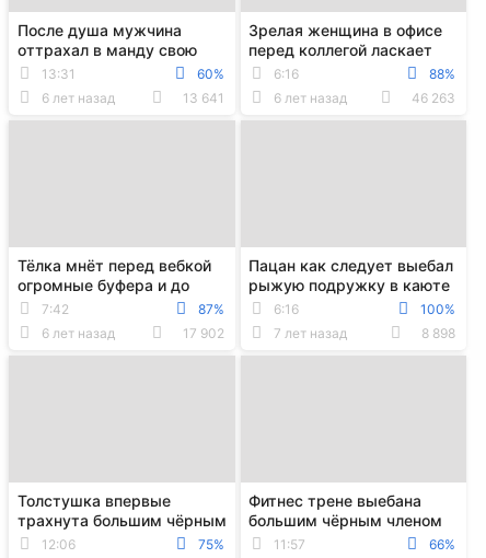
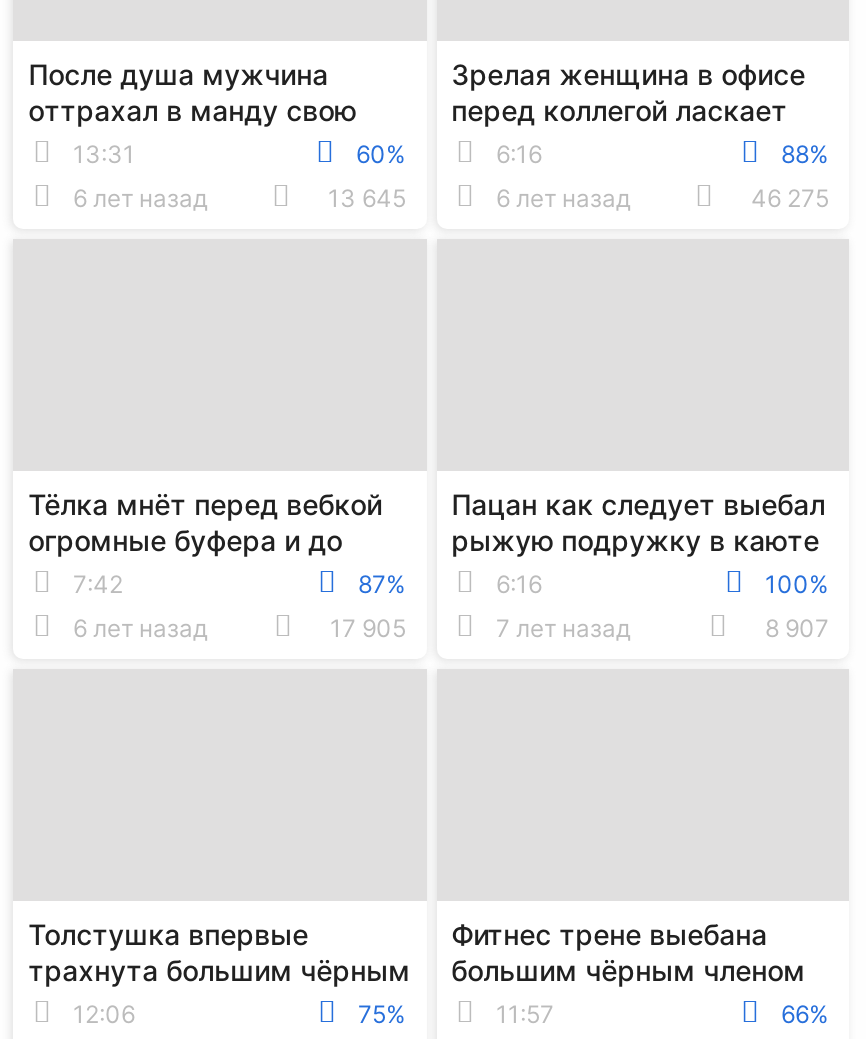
- 13 641
+ 13 645

- 46 263
+ 46 275

- 17 902
+ 17 905

- 8 898
+ 8 907
